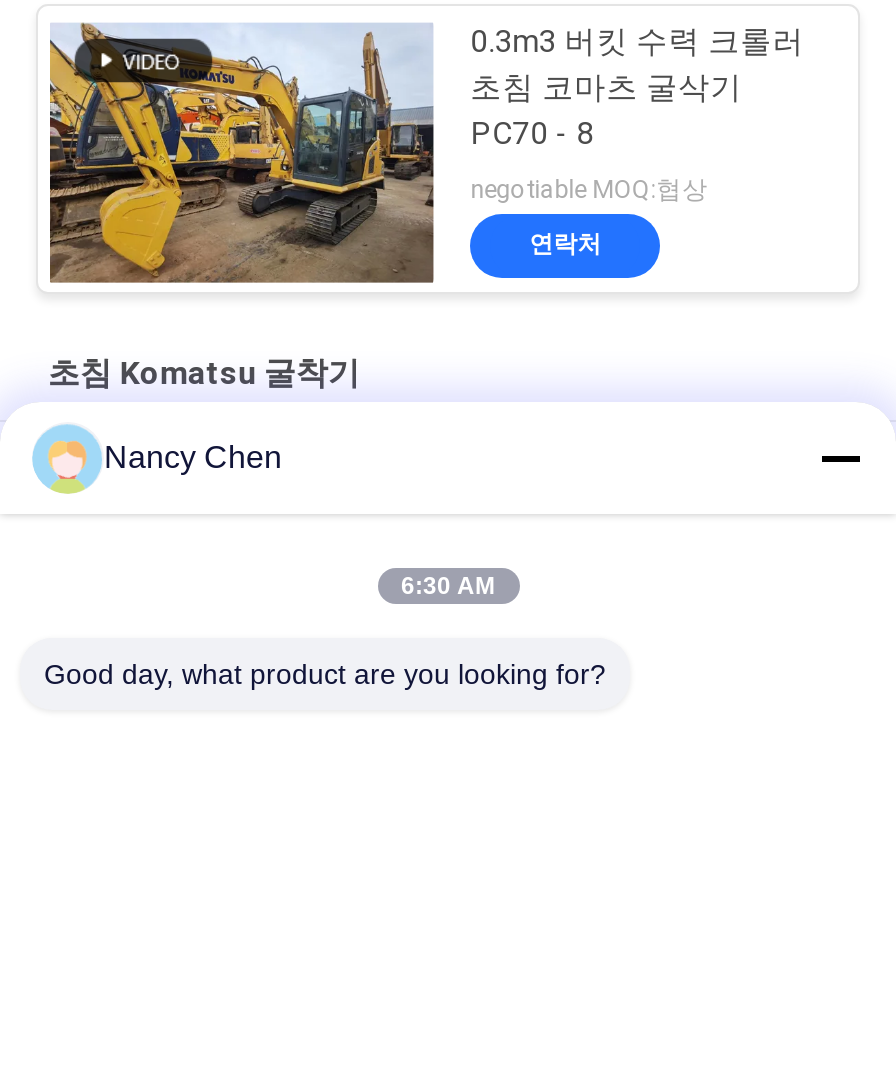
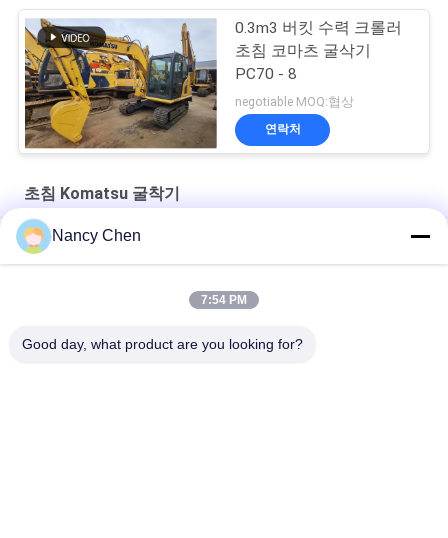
- 6:30 AM
+ 7:54 PM
